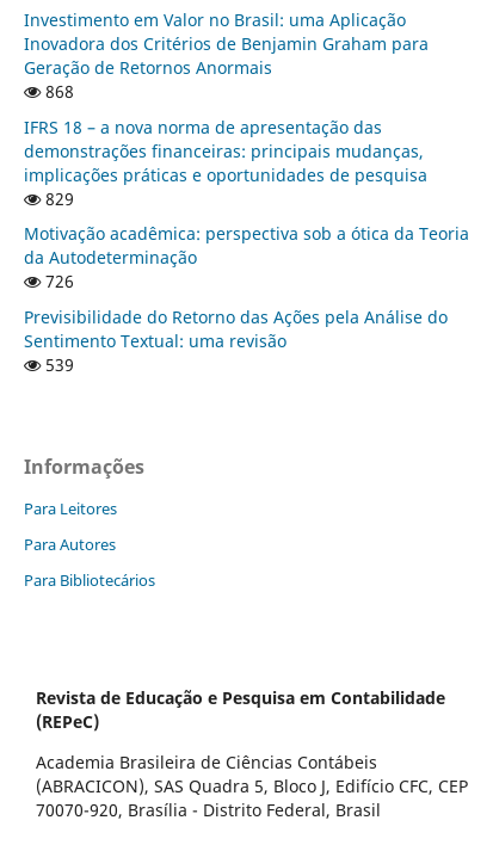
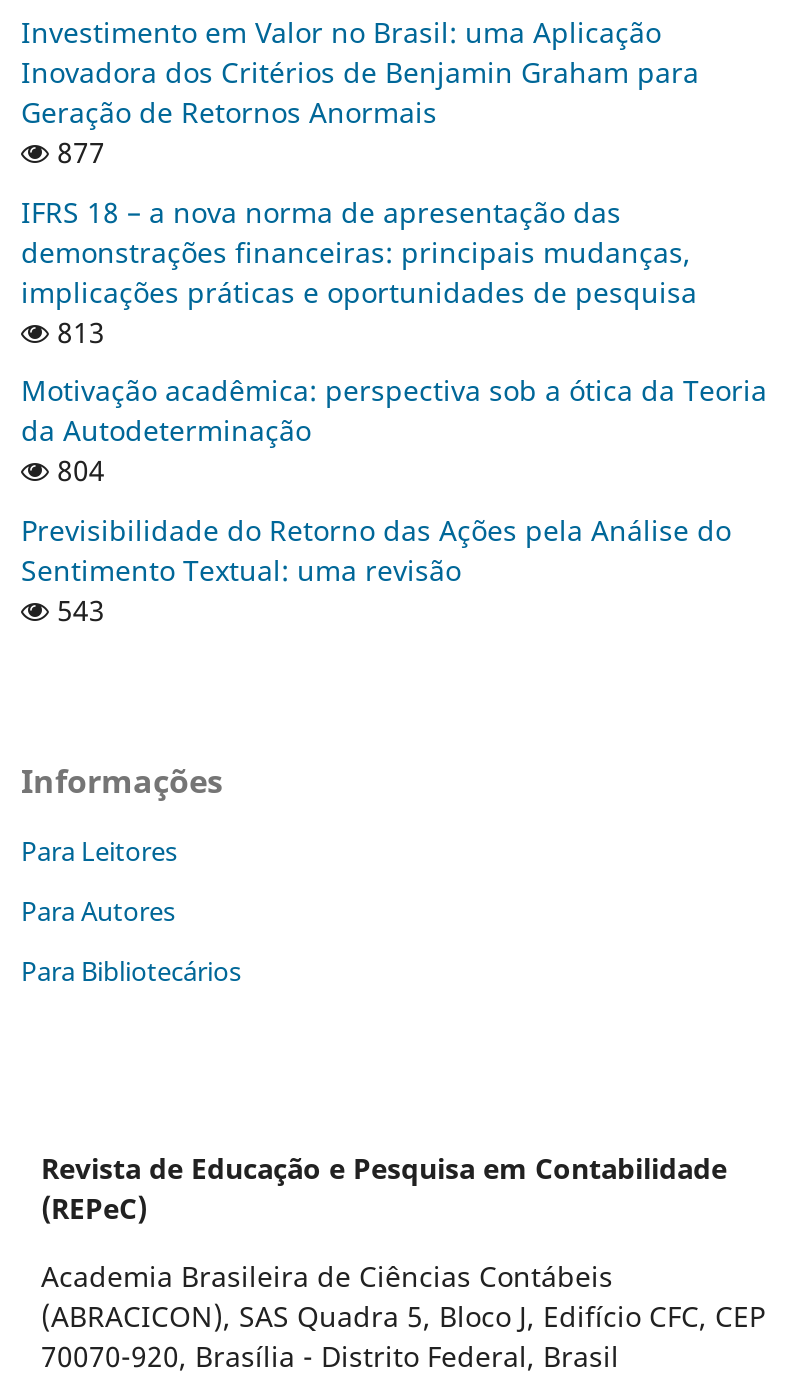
- 868
+ 877

- 829
+ 813

- 726
+ 804

- 539
+ 543
